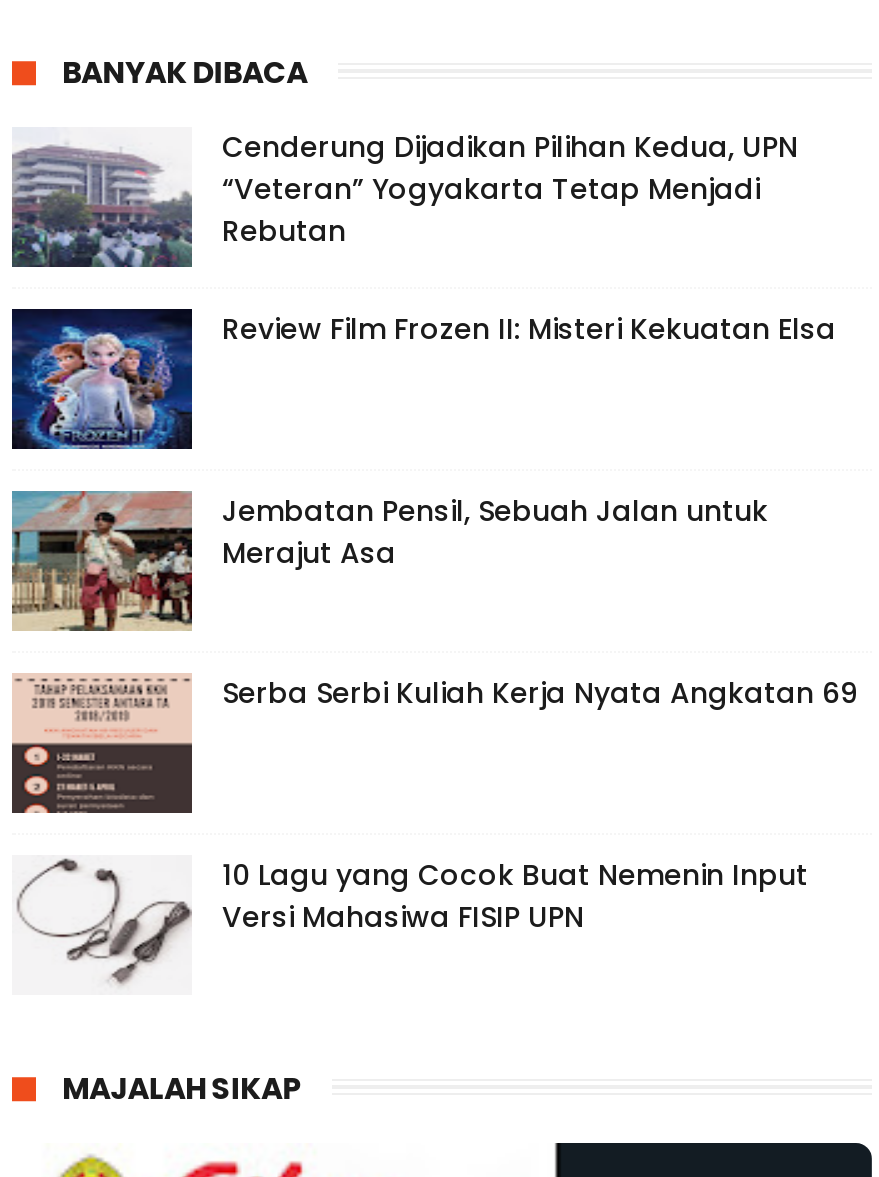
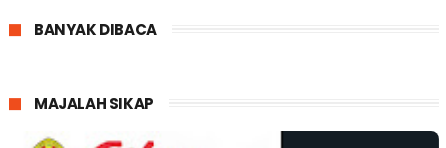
- [image]
- Cenderung Dijadikan Pilihan Kedua, UPN
- “Veteran” Yogyakarta Tetap Menjadi
- Rebutan
- Review Film Frozen II: Misteri Kekuatan Elsa

- [image]
- Jembatan Pensil, Sebuah Jalan untuk
- Merajut Asa
- Serba Serbi Kuliah Kerja Nyata Angkatan 69

- [image]

- [image]
- 10 Lagu yang Cocok Buat Nemenin Input
- Versi Mahasiwa FISIP UPN

- [image]
